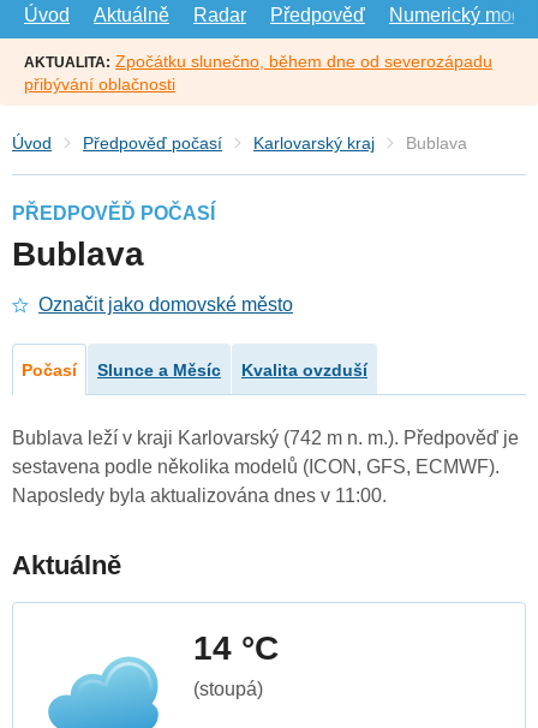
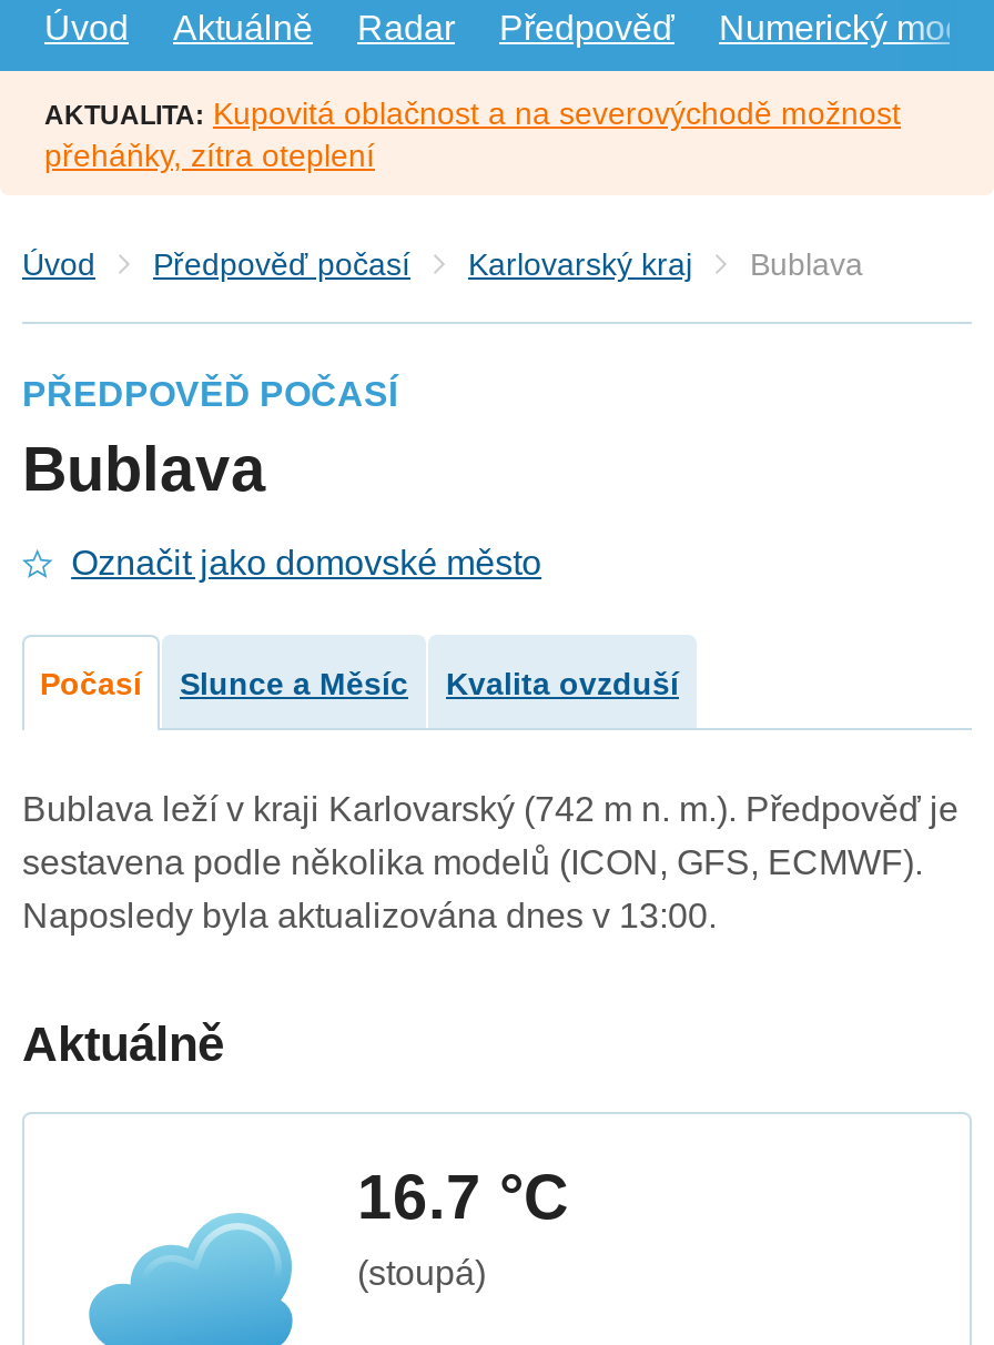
- AKTUALITA: Zpočátku slunečno, během dne od severozápadu
- přibývání oblačnosti
+ AKTUALITA: Kupovitá oblačnost a na severovýchodě možnost
+ přeháňky, zítra oteplení

- Naposledy byla aktualizována dnes v 11:00.
+ Naposledy byla aktualizována dnes v 13:00.

- 14 °C
+ 16.7 °C
